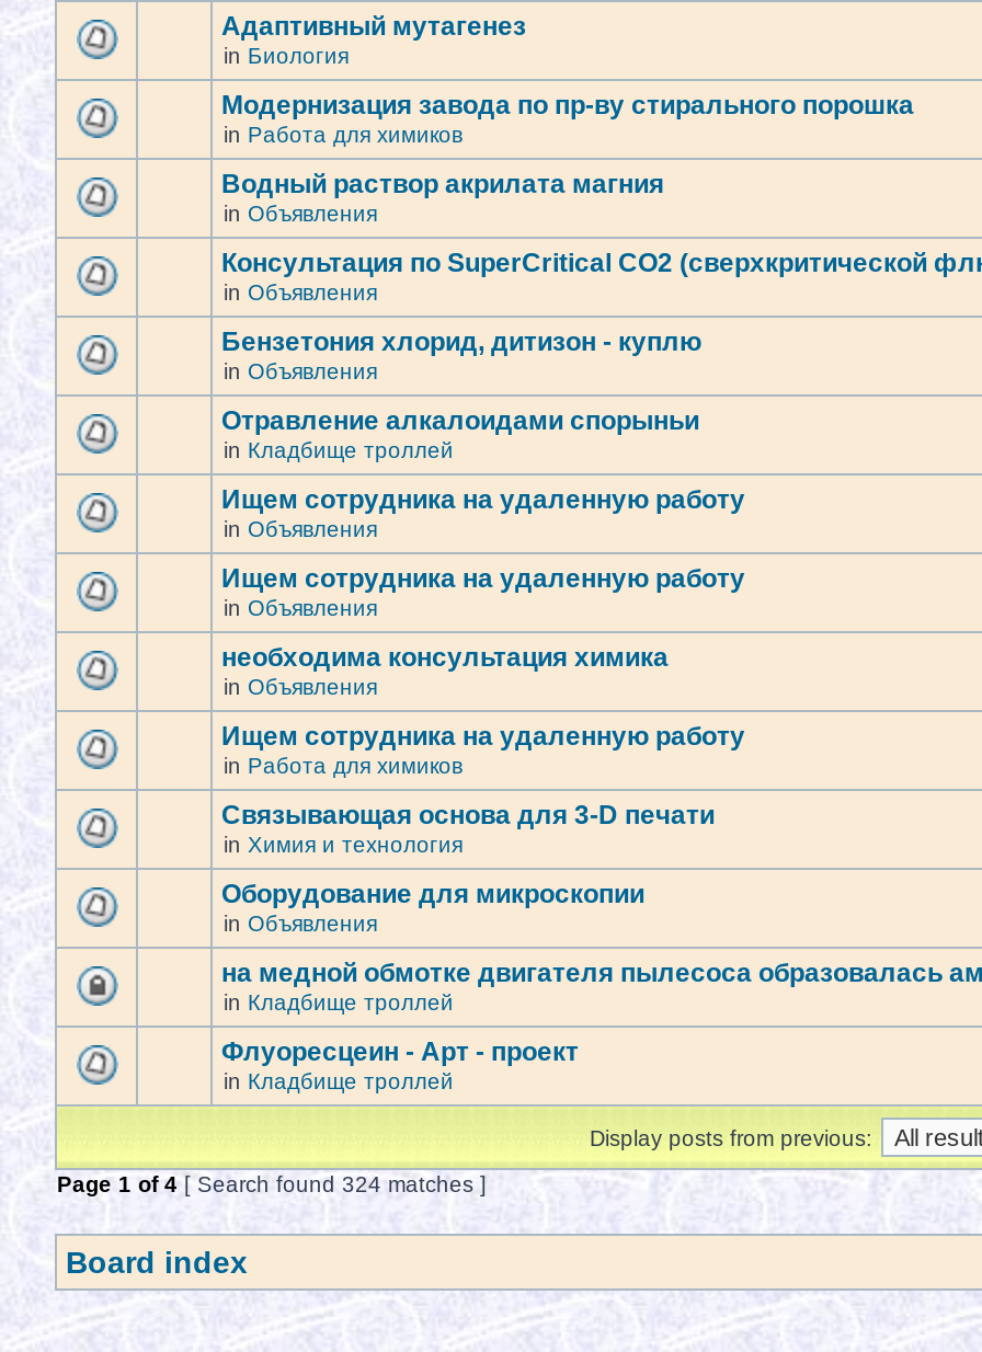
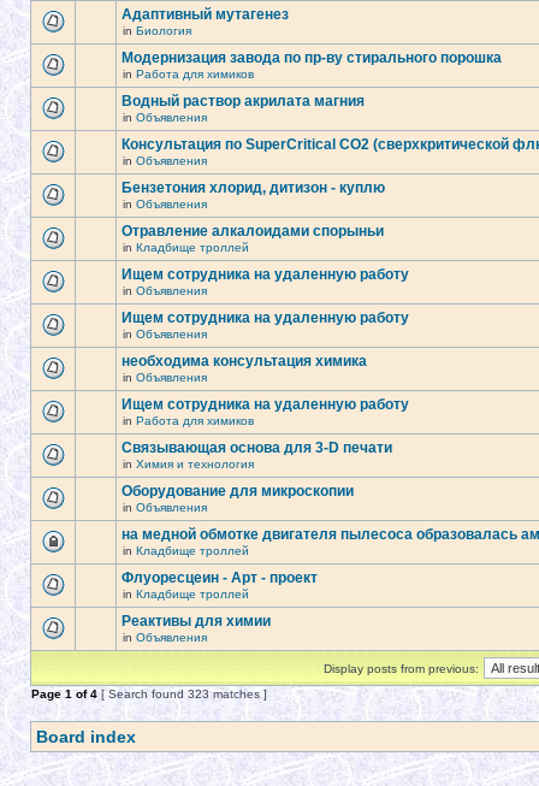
+ Реактивы для химии
+ in Объявления

- Page 1 of 4 [ Search found 324 matches ]
+ Page 1 of 4 [ Search found 323 matches ]
